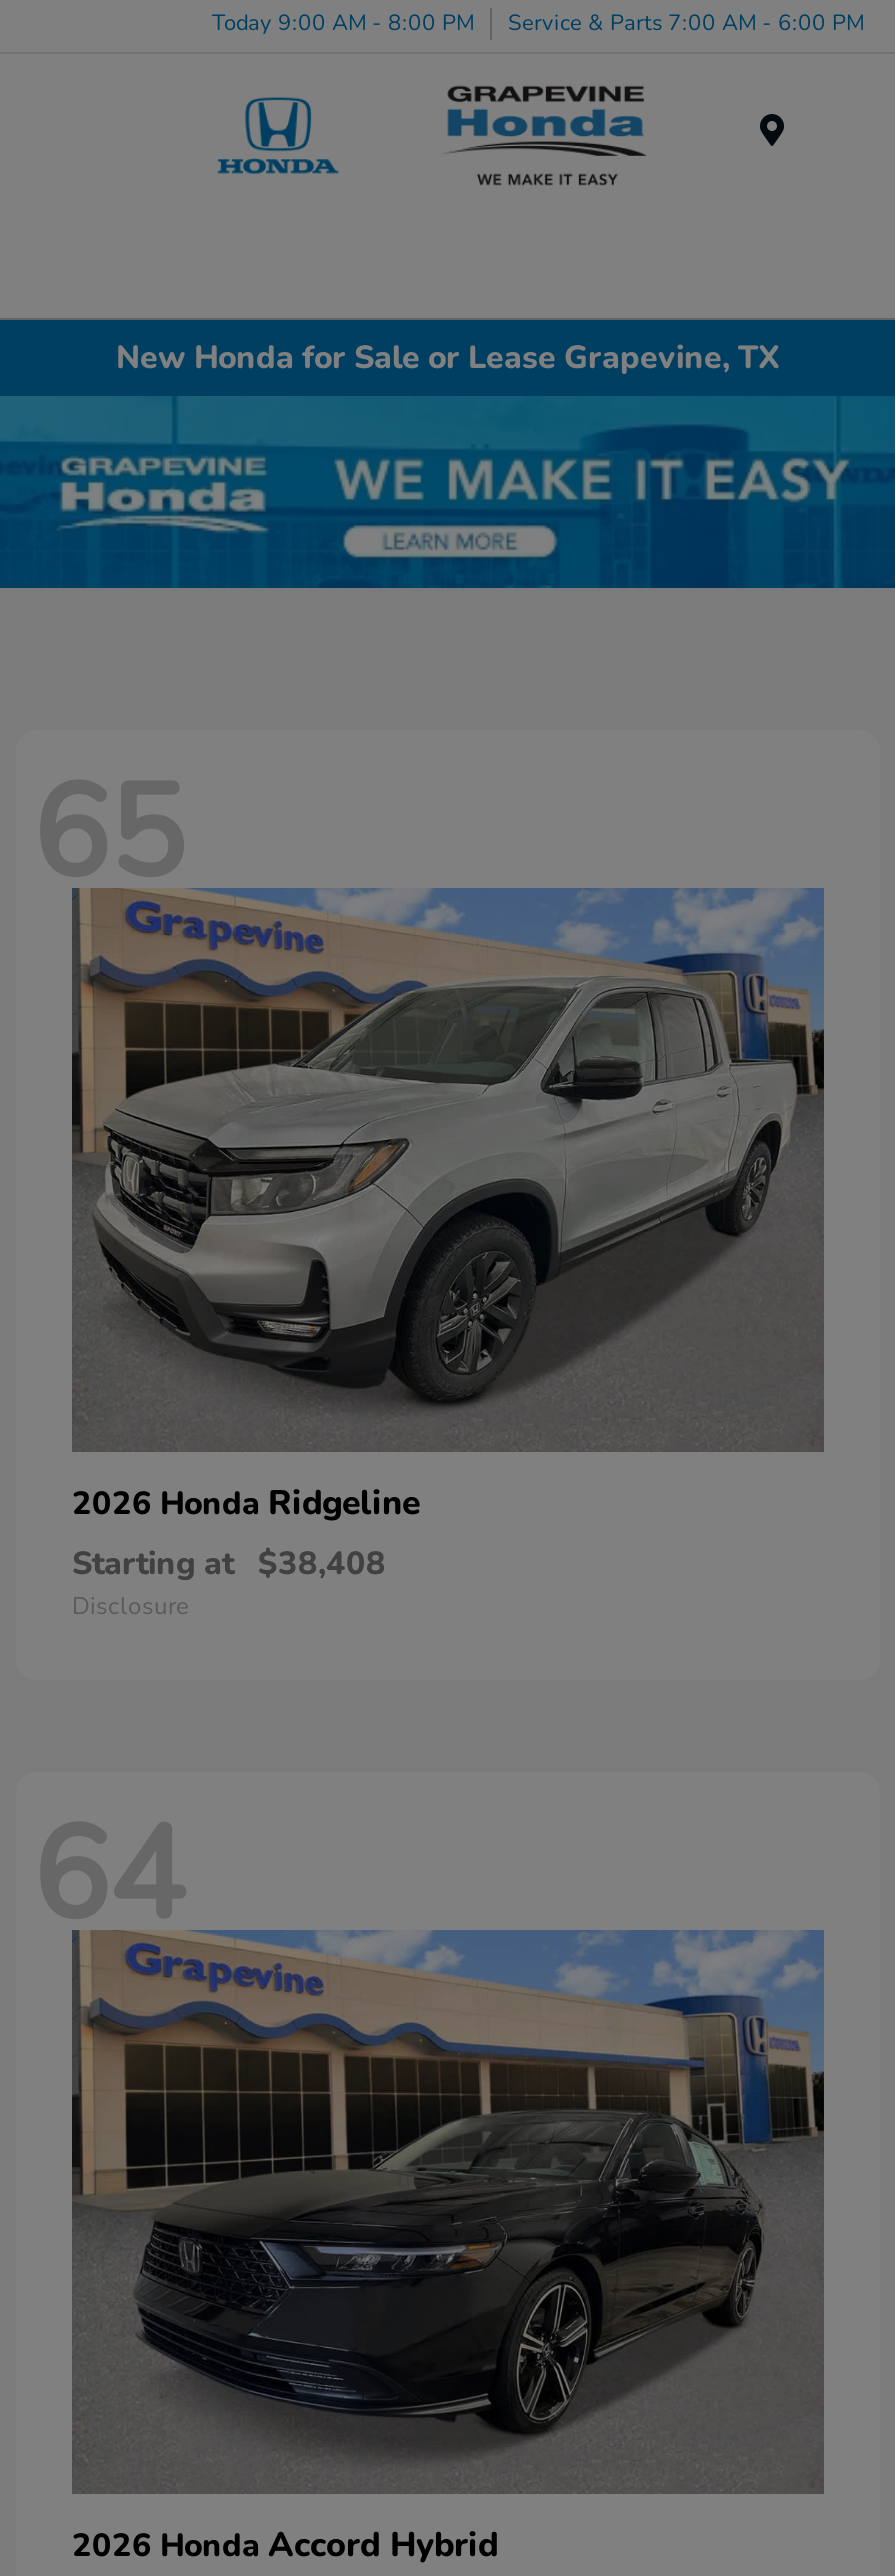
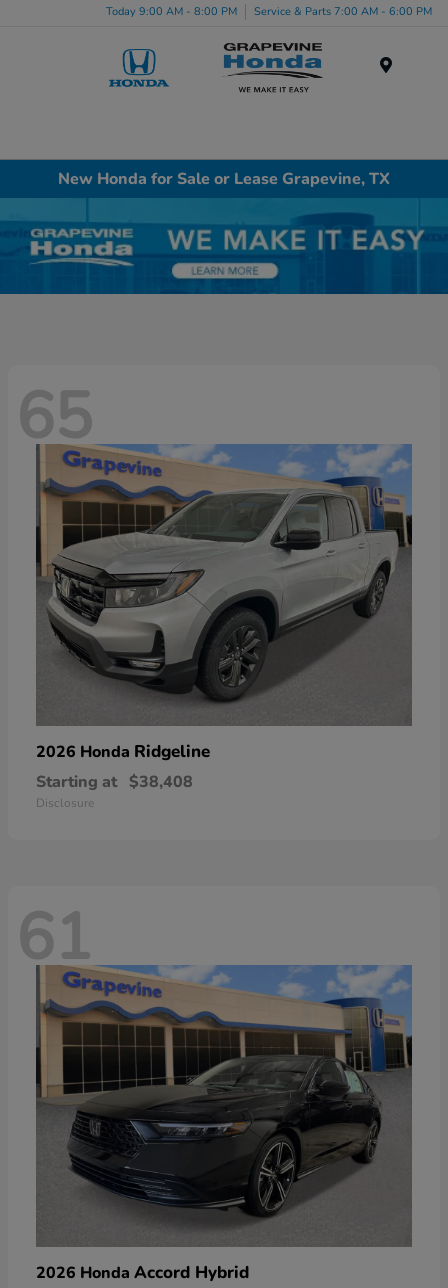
- 64
+ 61
